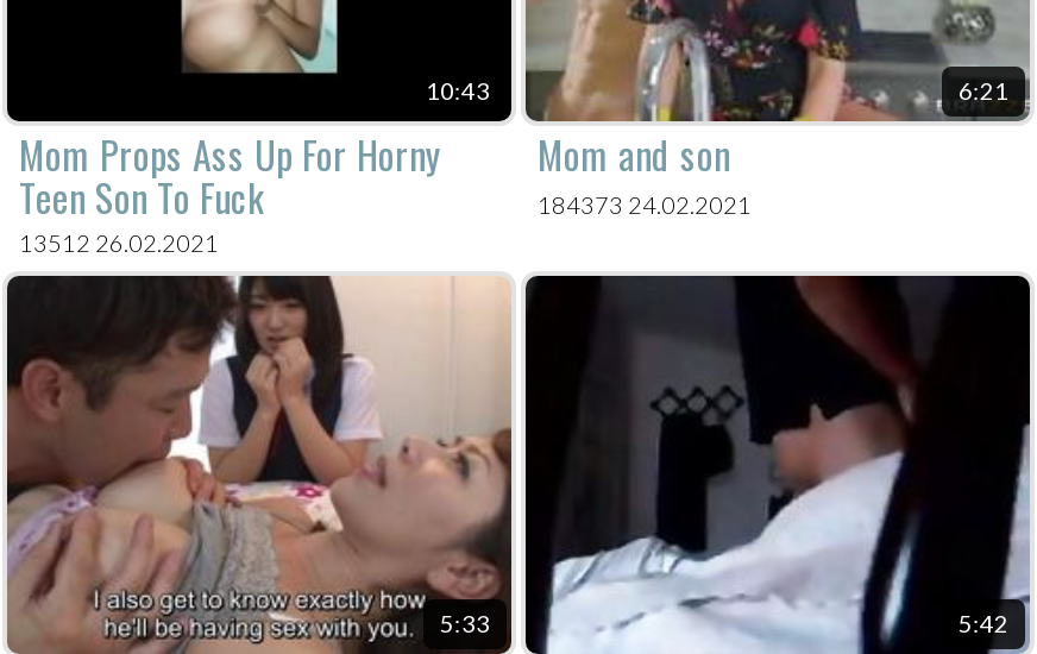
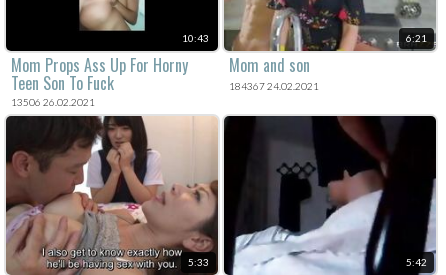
- 184373 24.02.2021
+ 184367 24.02.2021

- 13512 26.02.2021
+ 13506 26.02.2021
